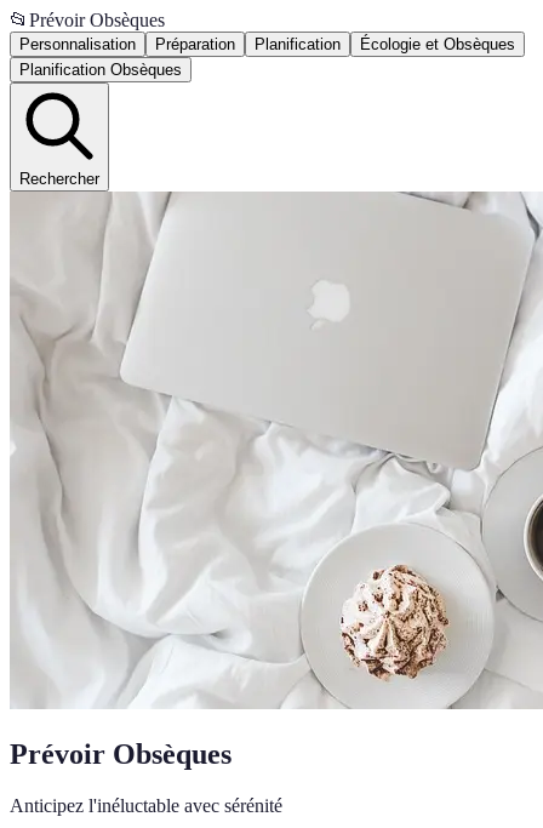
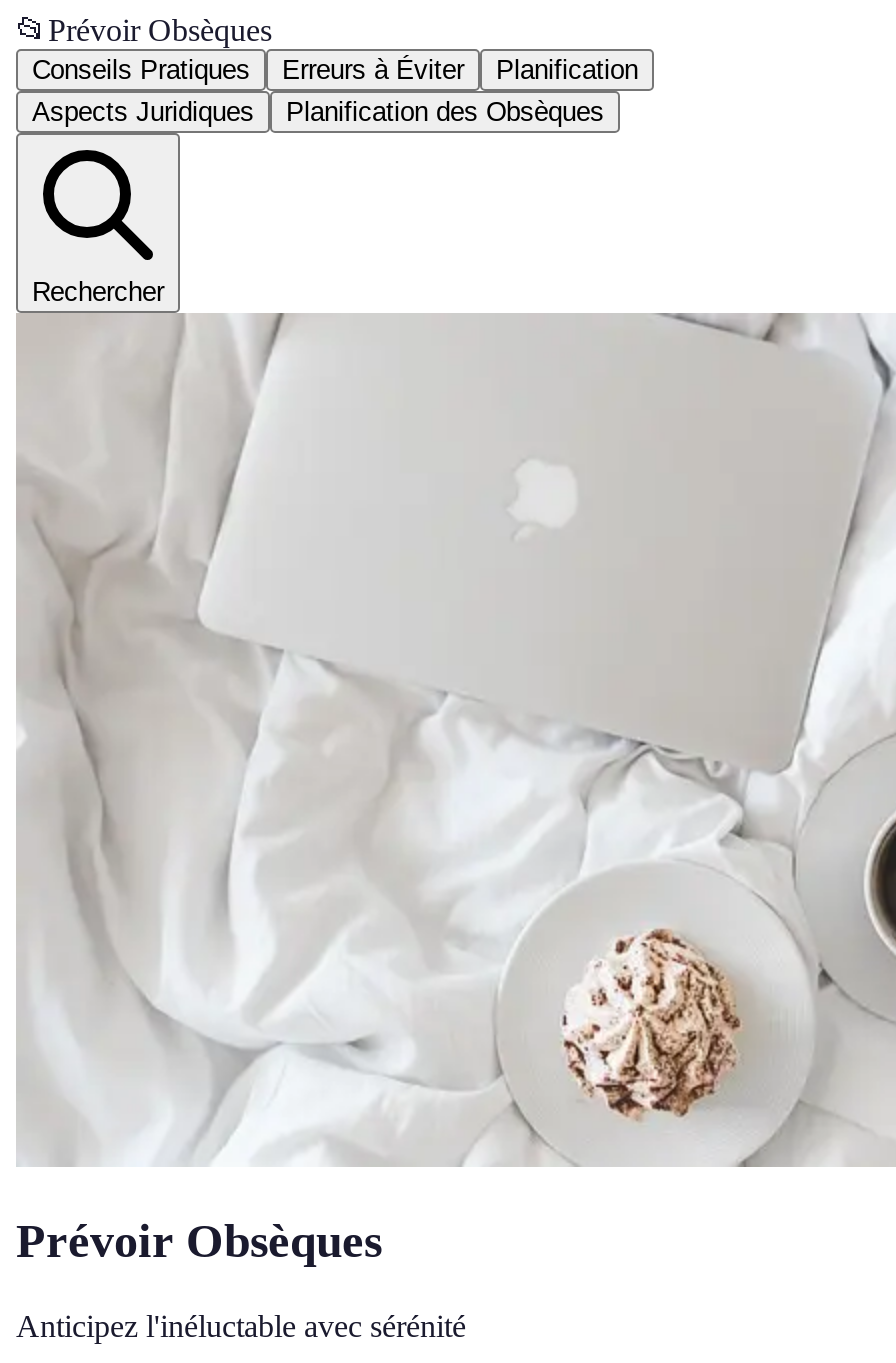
- Personnalisation
- Préparation
+ Conseils Pratiques
+ Erreurs à Éviter

- Écologie et Obsèques
- Planification Obsèques
+ Aspects Juridiques
+ Planification des Obsèques
